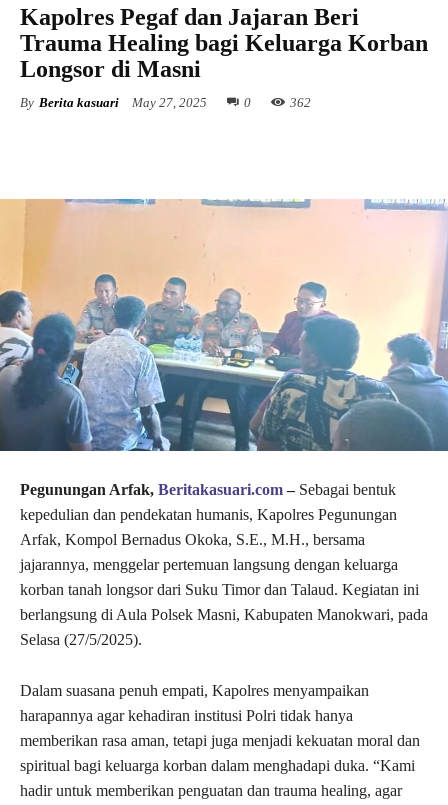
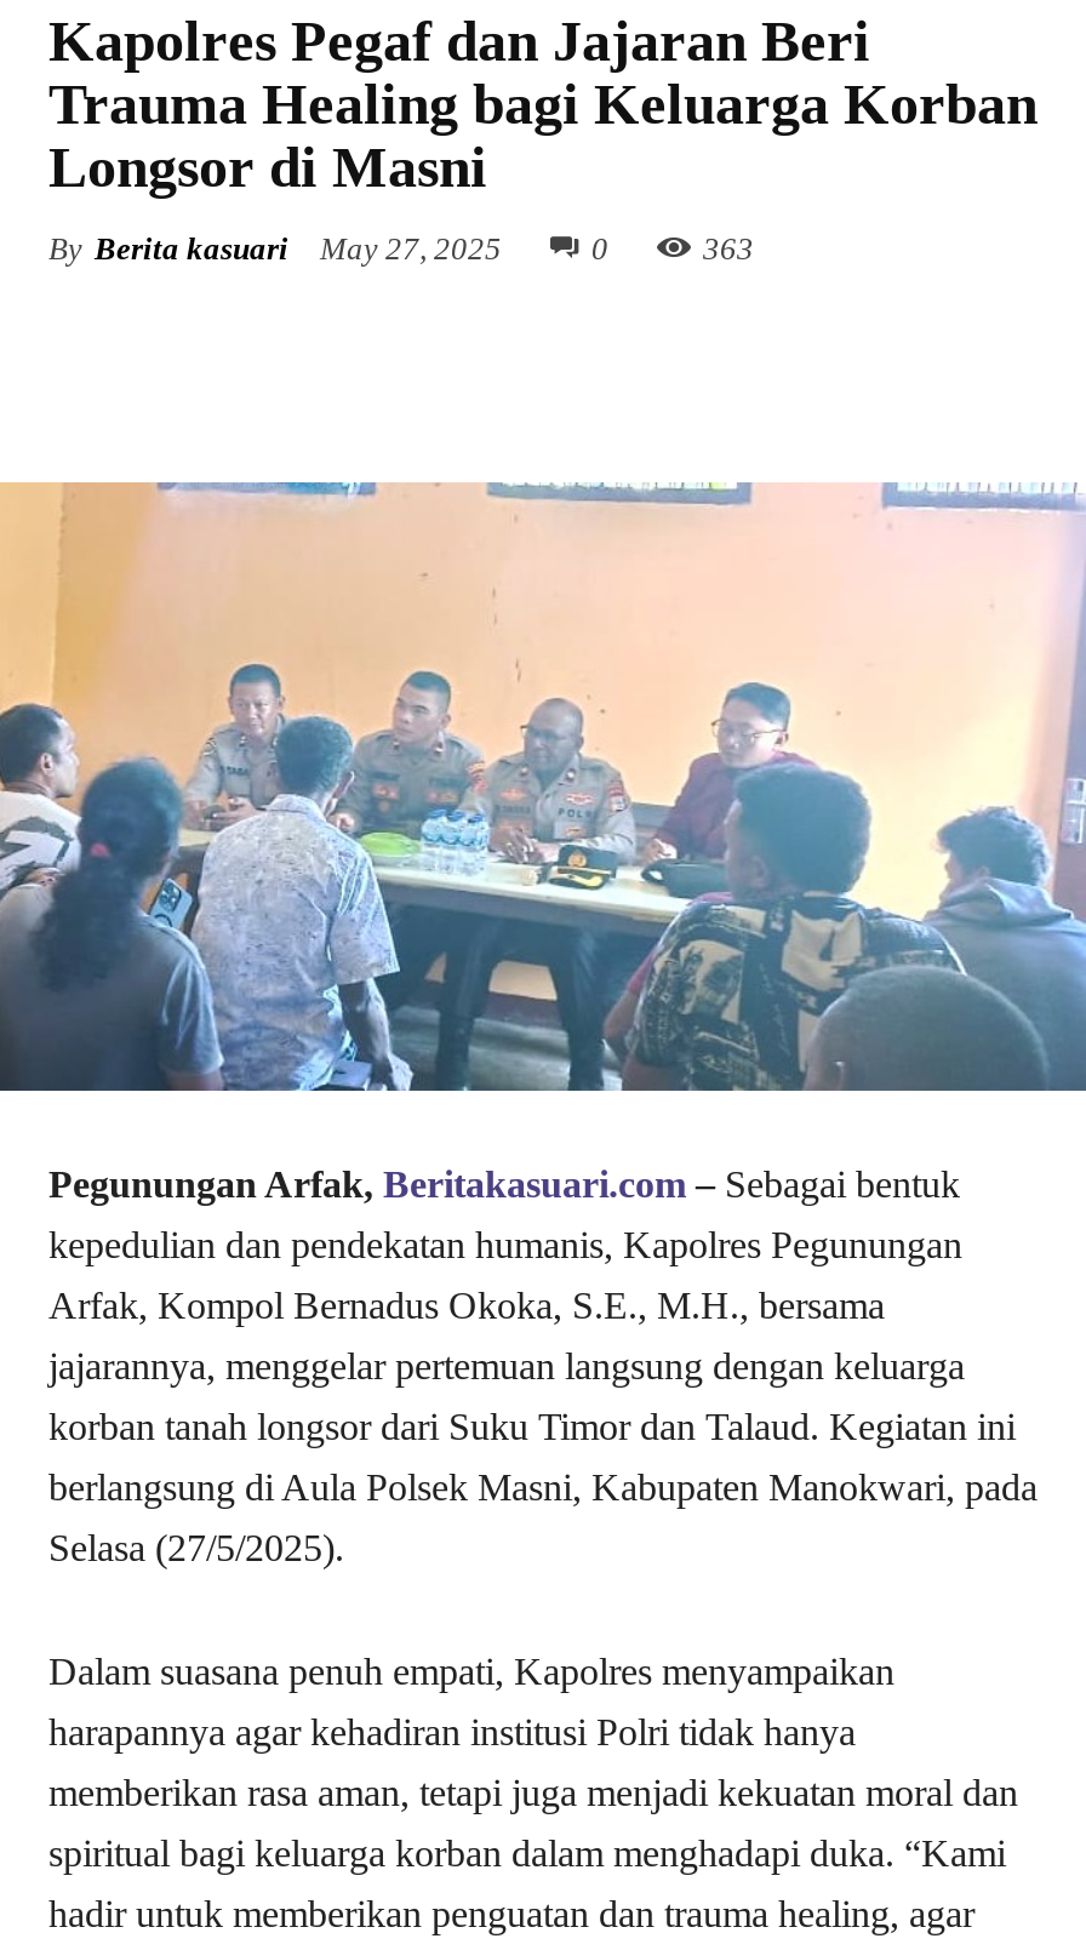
- 362
+ 363
